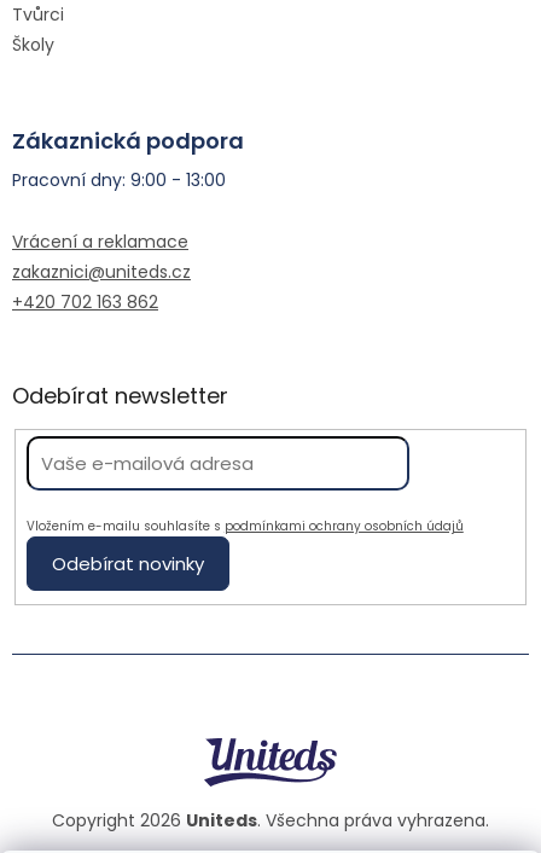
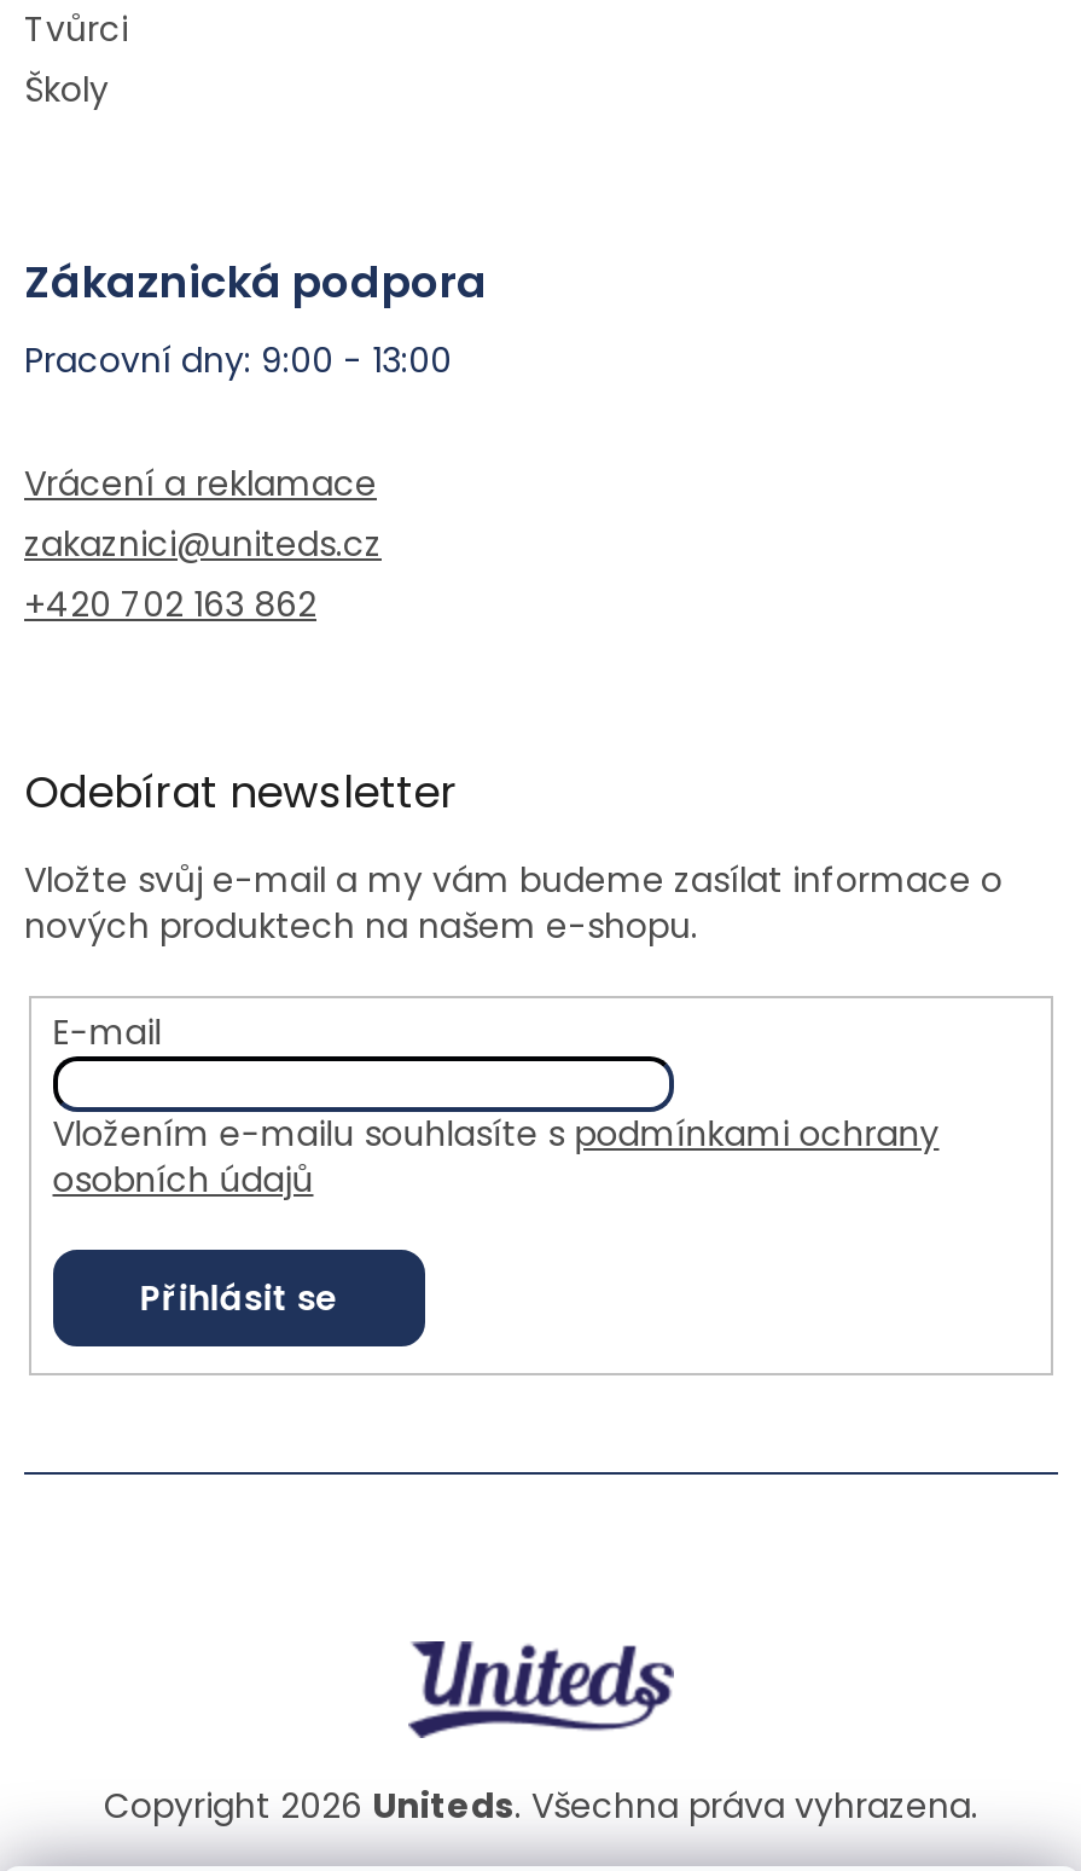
- Vložením e-mailu souhlasíte s podmínkami ochrany osobních údajů
- Odebírat novinky
+ Vložte svůj e-mail a my vám budeme zasílat informace o
+ nových produktech na našem e-shopu.
+ E-mail
+ Vložením e-mailu souhlasíte spodmínkami ochrany
+ osobních údajů
+ Přihlásit se
